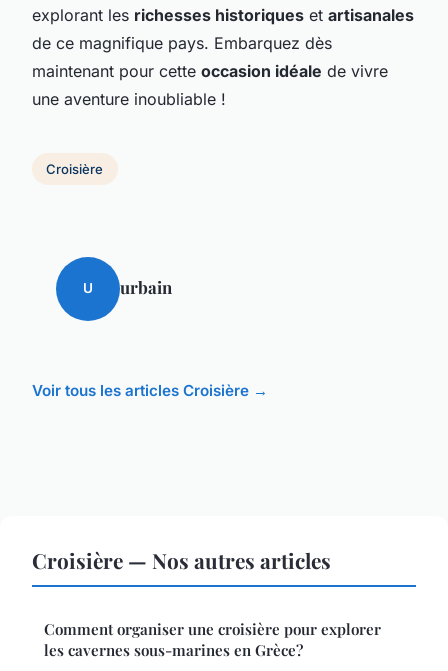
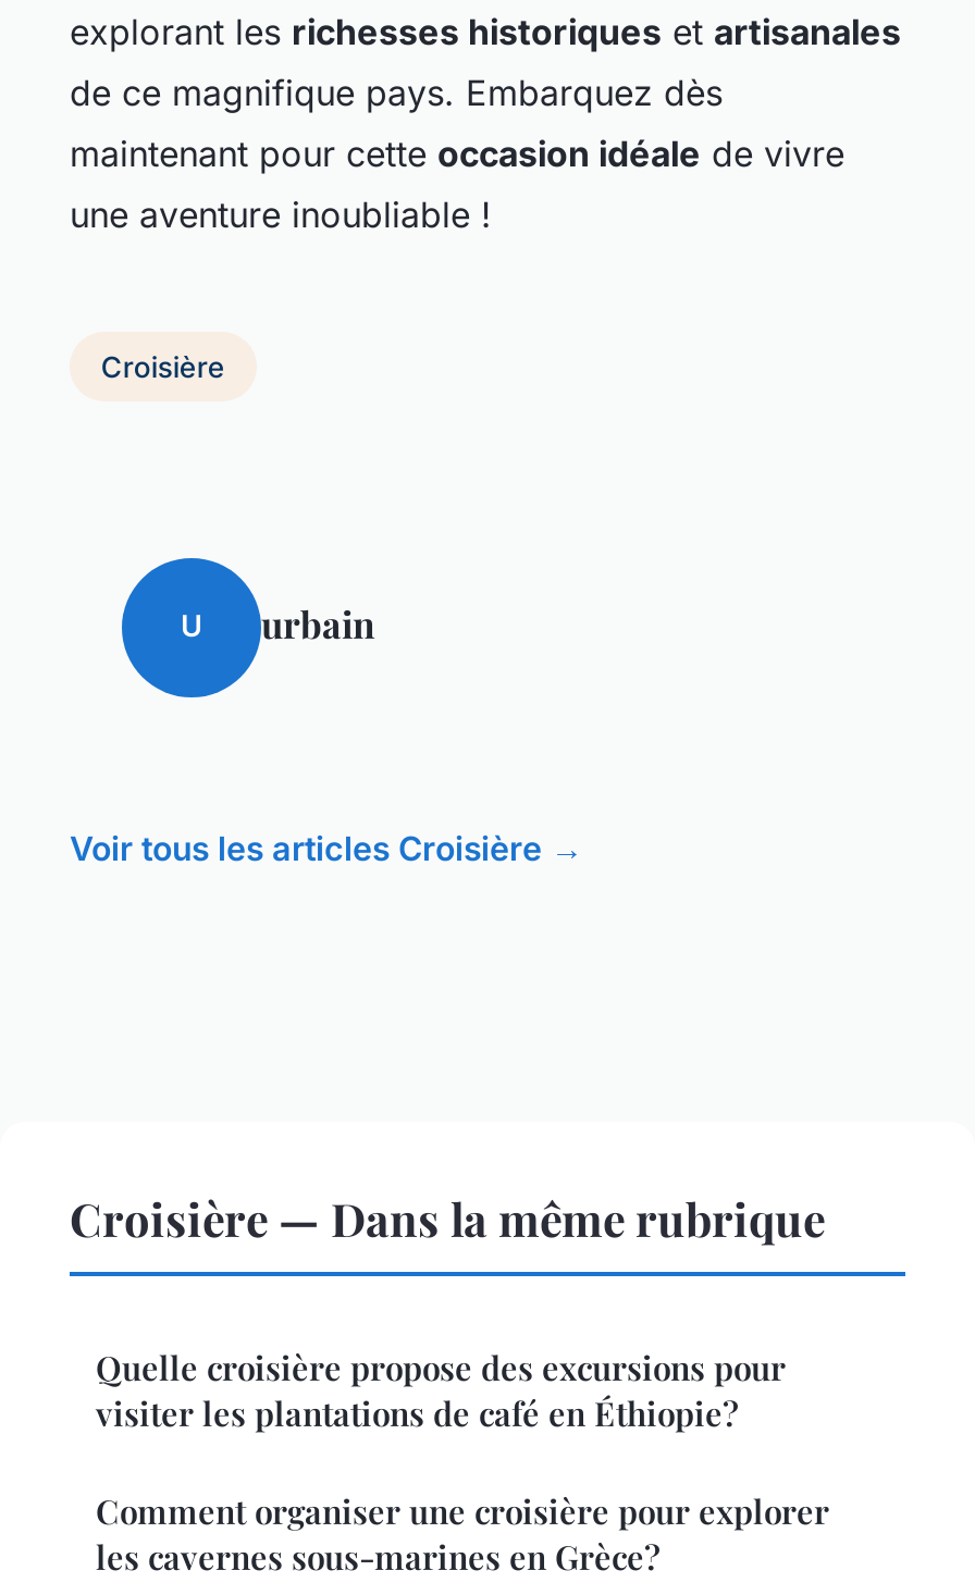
- Croisière — Nos autres articles
+ Croisière — Dans la même rubrique
+ Quelle croisière propose des excursions pour
+ visiter les plantations de café en Éthiopie?
